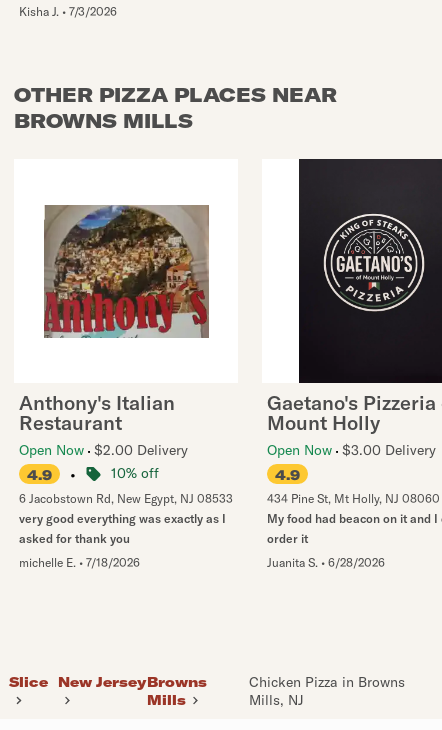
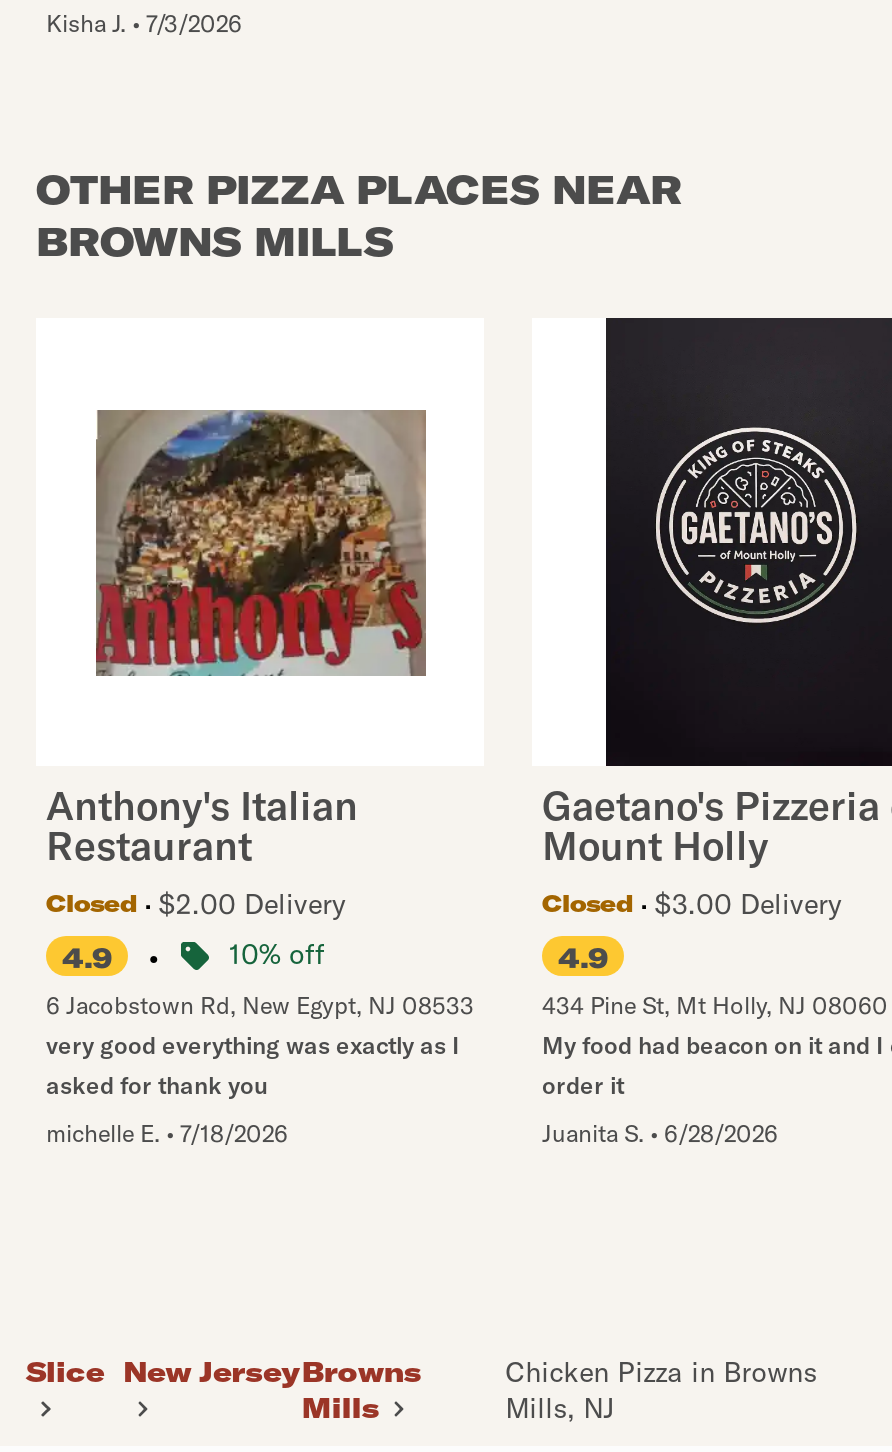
- Open Now $2.00 Delivery
+ Closed
+ $2.00 Delivery

- Open Now $3.00 Delivery
+ Closed
+ $3.00 Delivery
